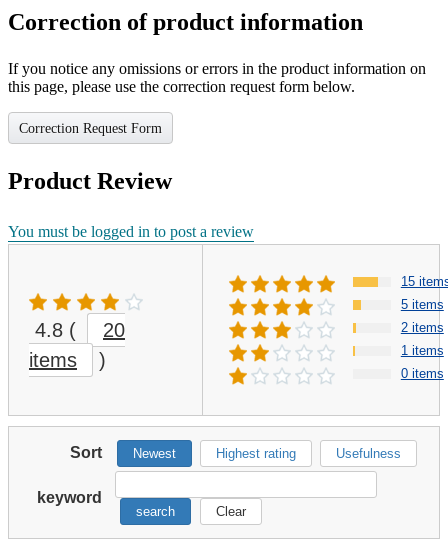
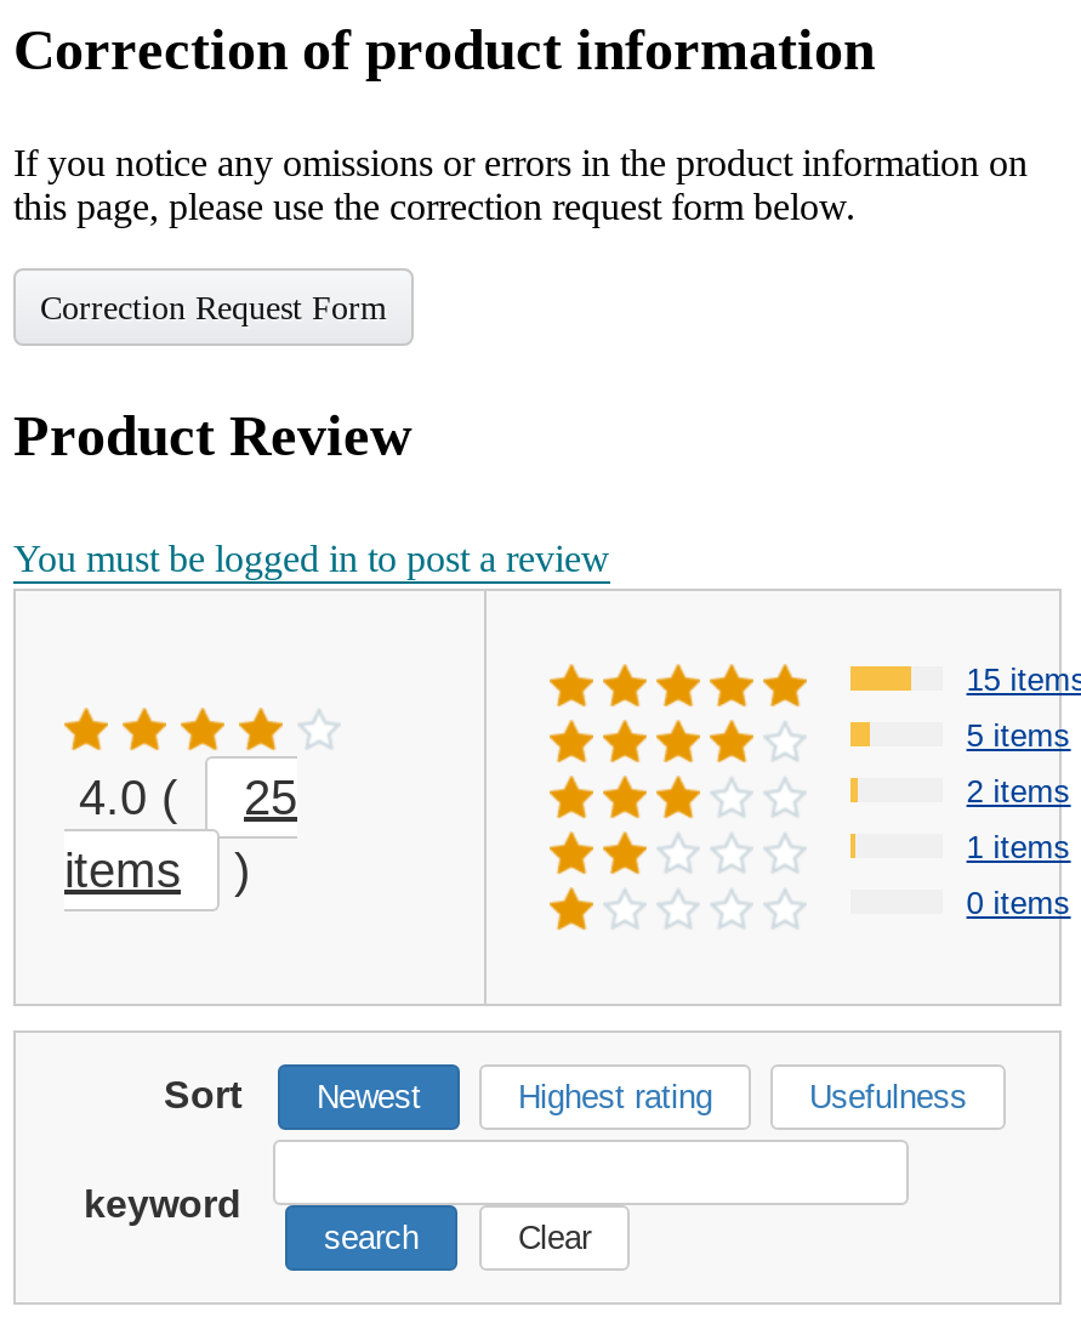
- 4.8 (
+ 4.0 (

- 20
+ 25
